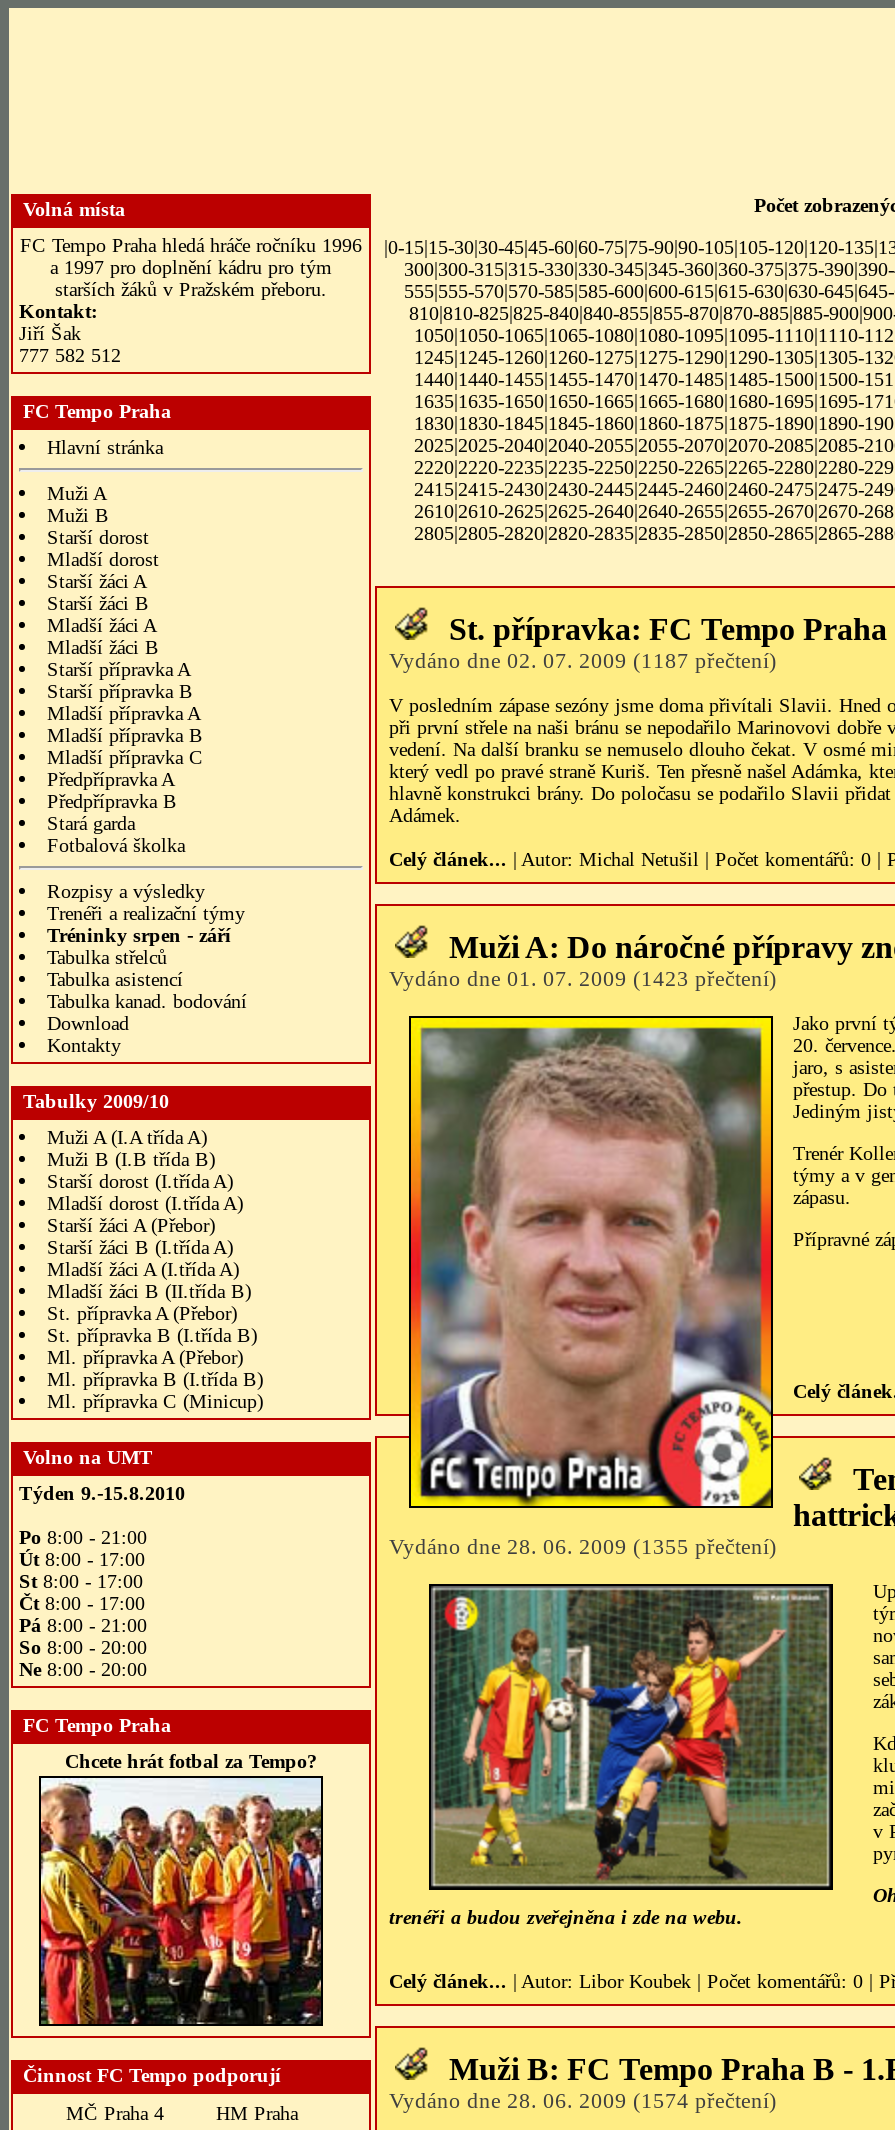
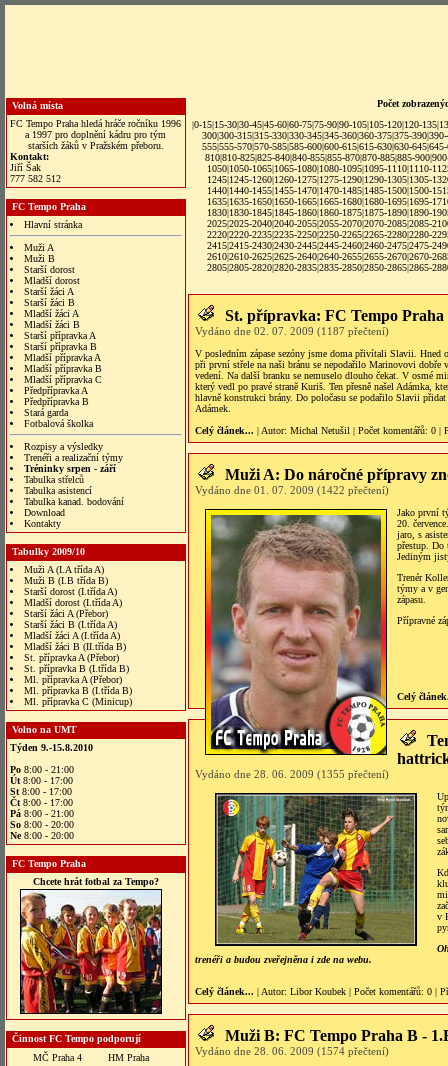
- Vydáno dne 01. 07. 2009 (1423 přečtení)
+ Vydáno dne 01. 07. 2009 (1422 přečtení)
